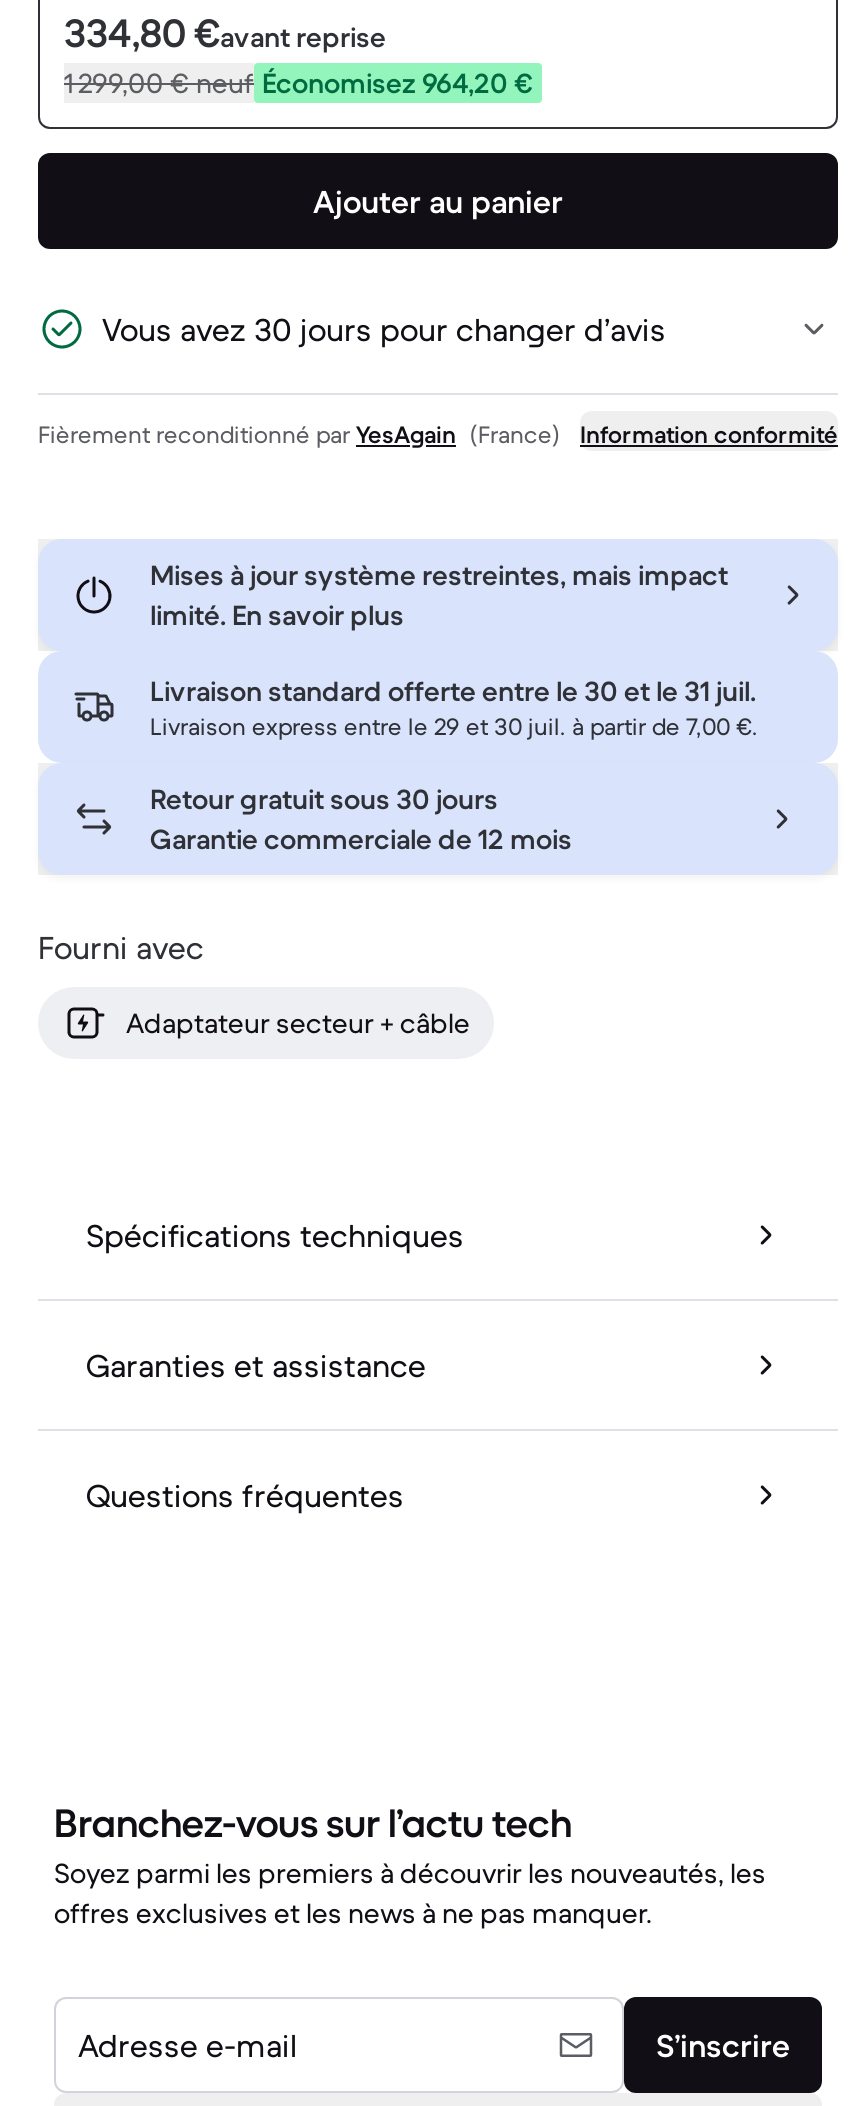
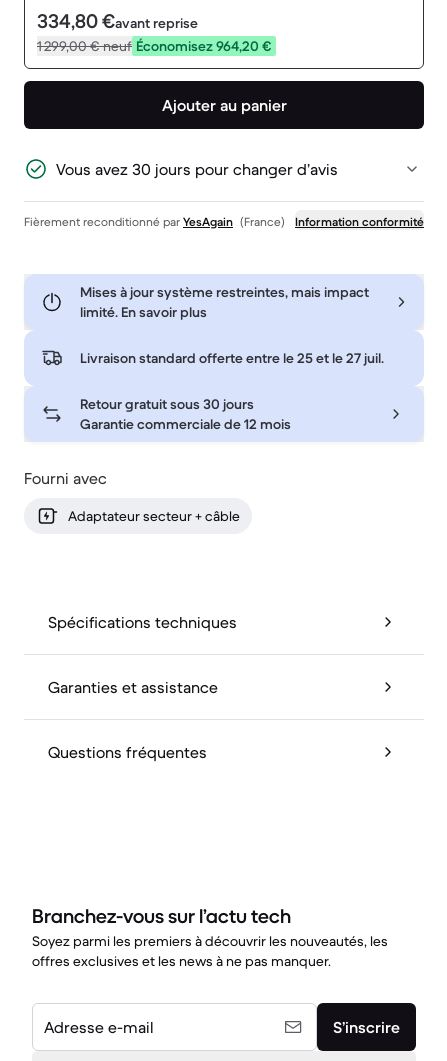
- Livraison standard offerte entre le 30 et le 31 juil.
- Livraison express entre le 29 et 30 juil. à partir de 7,00 €.
+ Livraison standard offerte entre le25 et le 27 juil.
